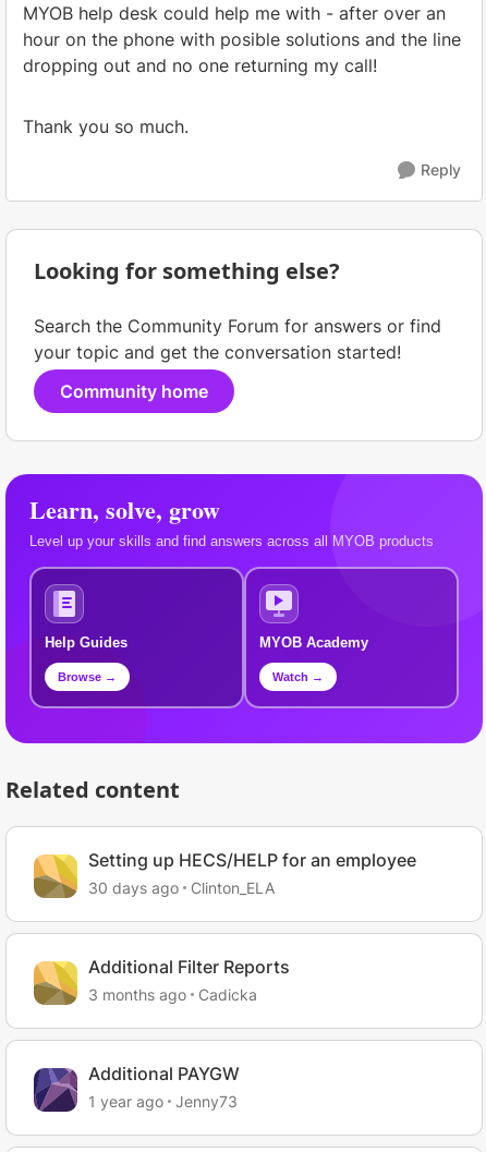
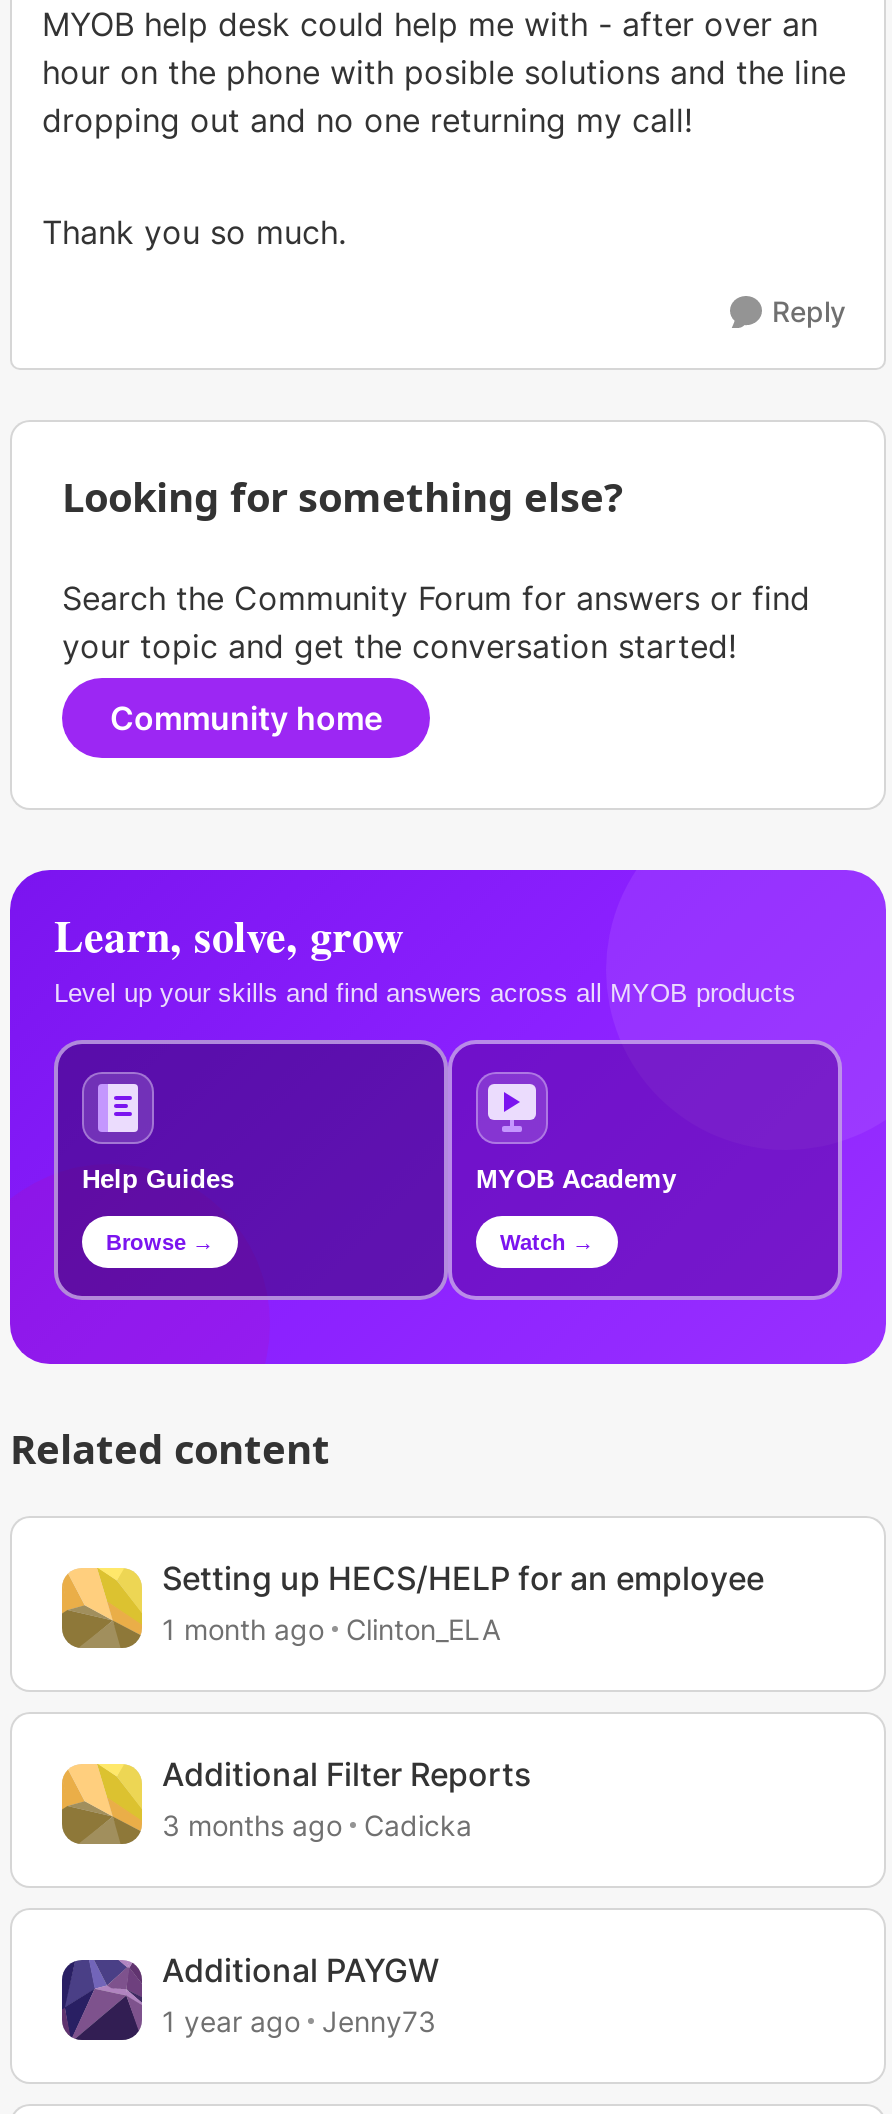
- 30 days ago Clinton_ELA
+ 1 month ago Clinton_ELA
